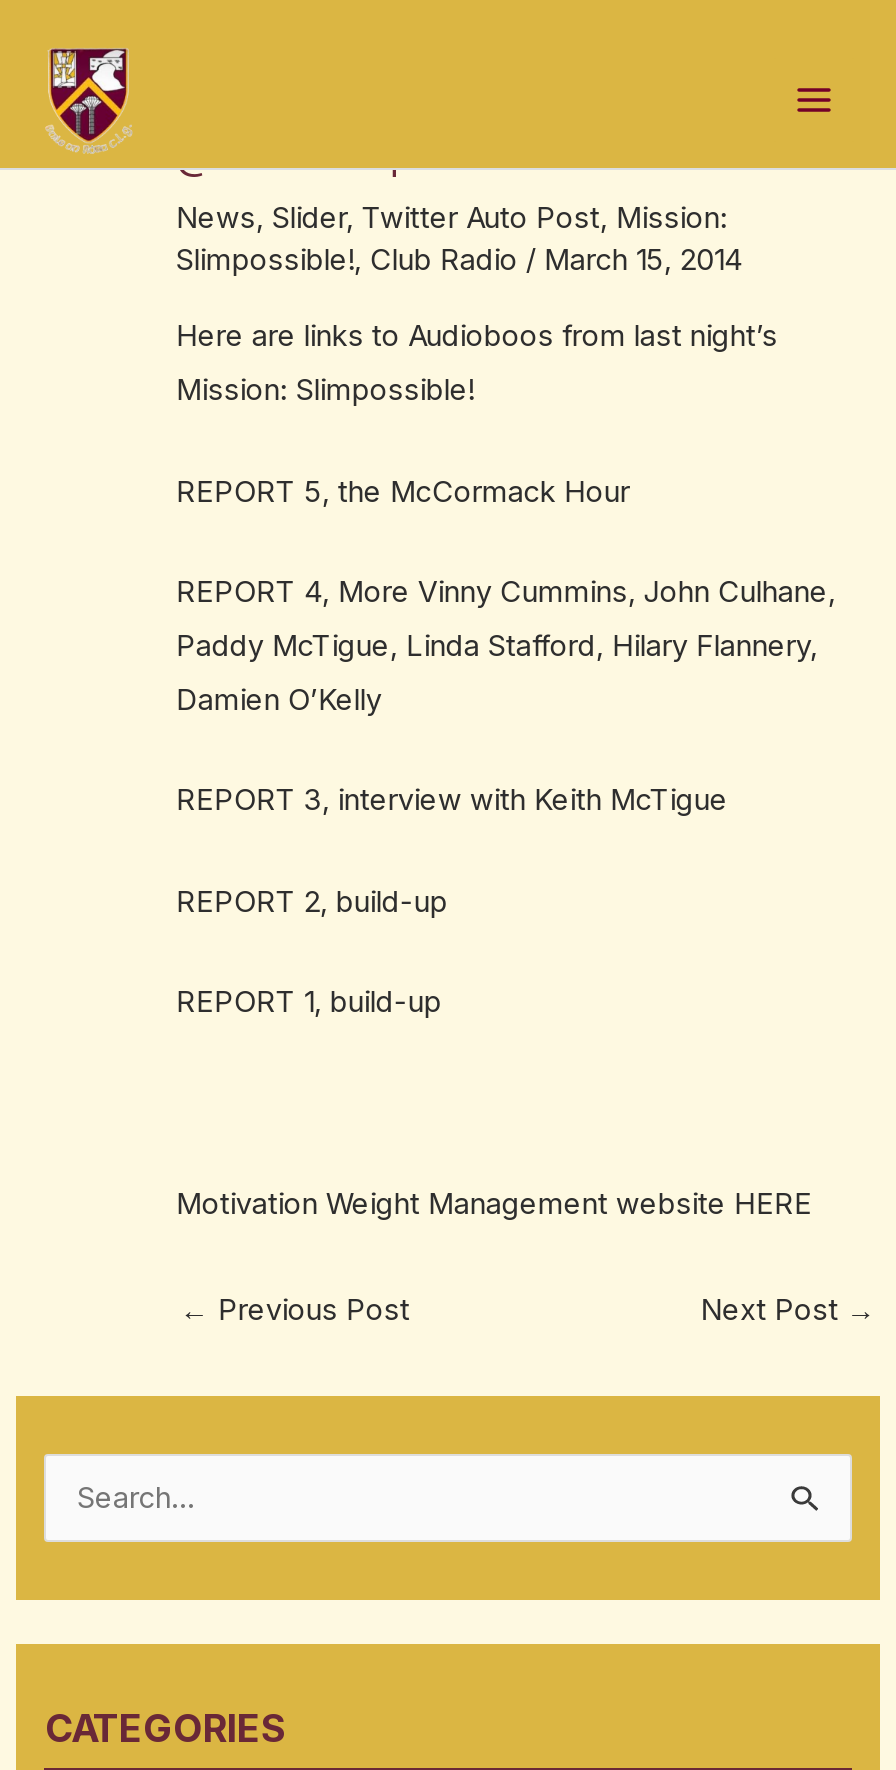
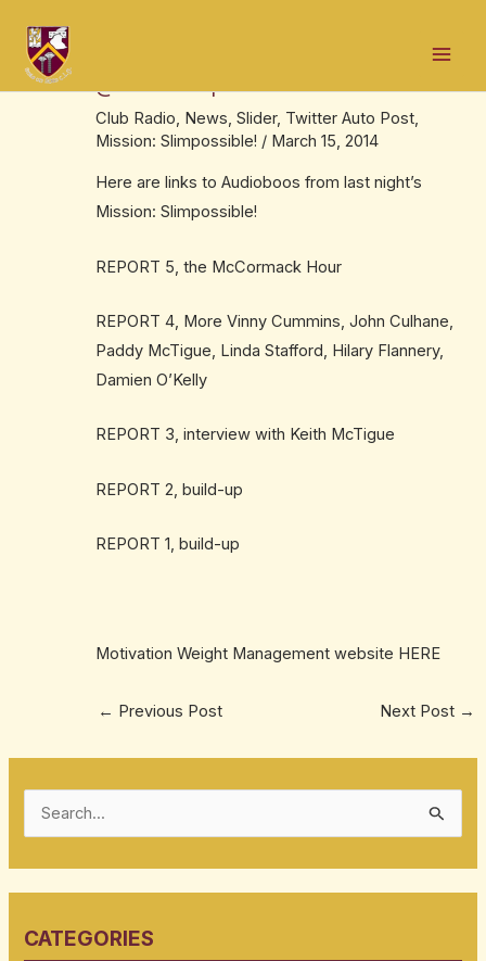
- News, Slider, Twitter Auto Post, Mission:
- Slimpossible!, Club Radio / March 15, 2014
+ Club Radio, News, Slider, Twitter Auto Post,
+ Mission: Slimpossible! / March 15, 2014
